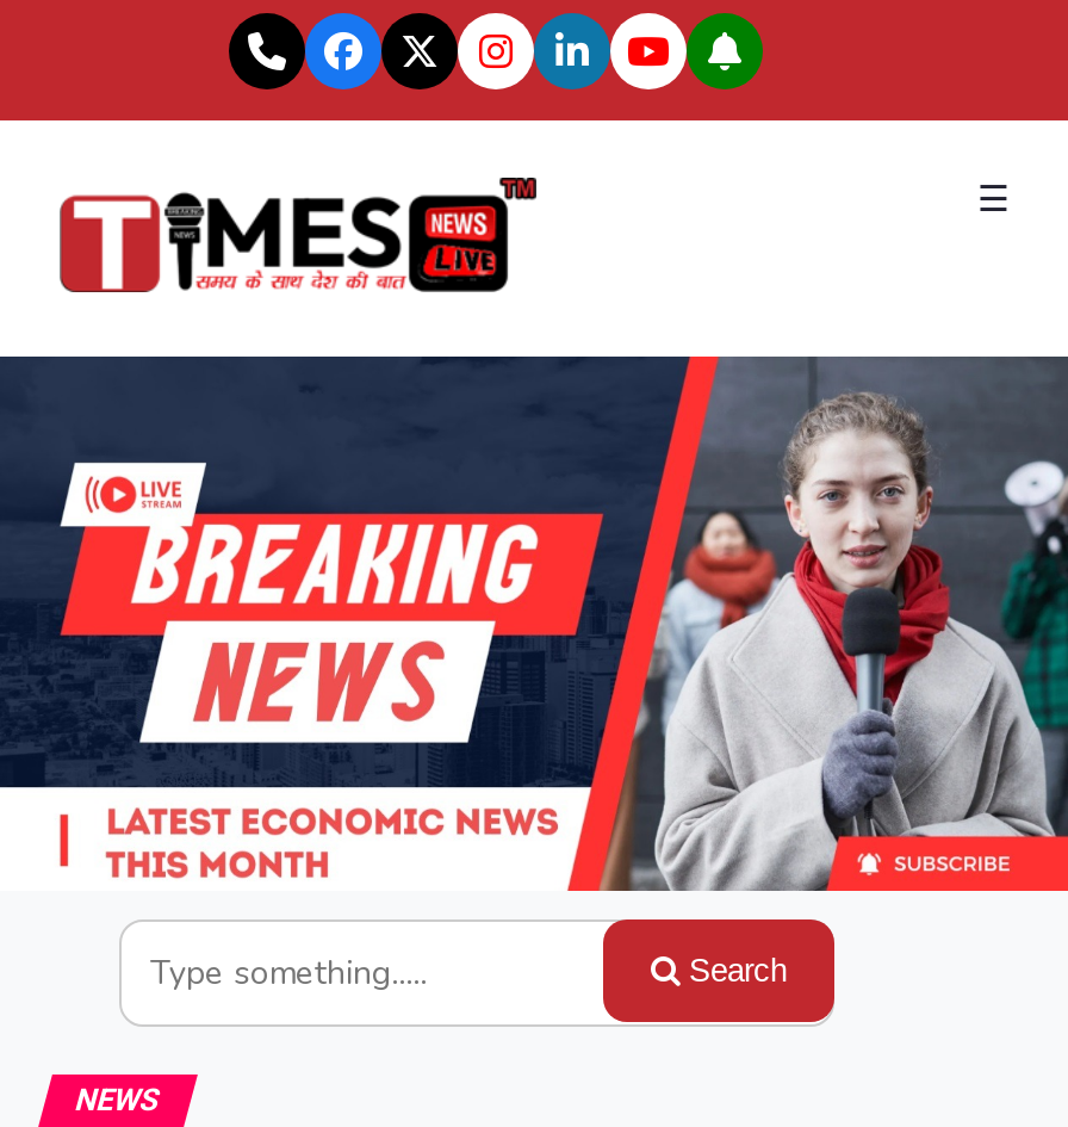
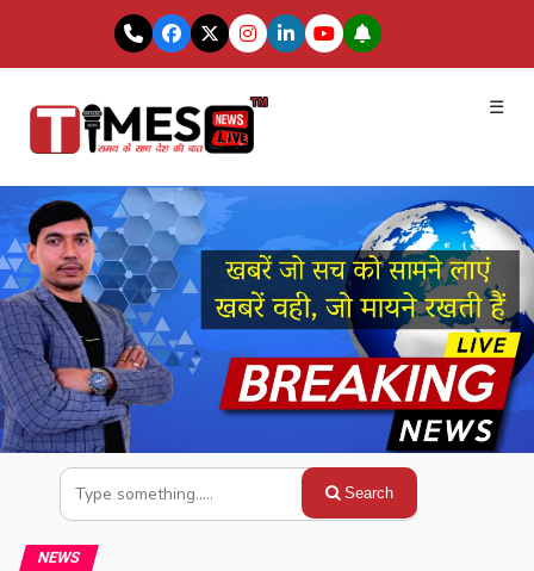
- [image]
+ [image]
